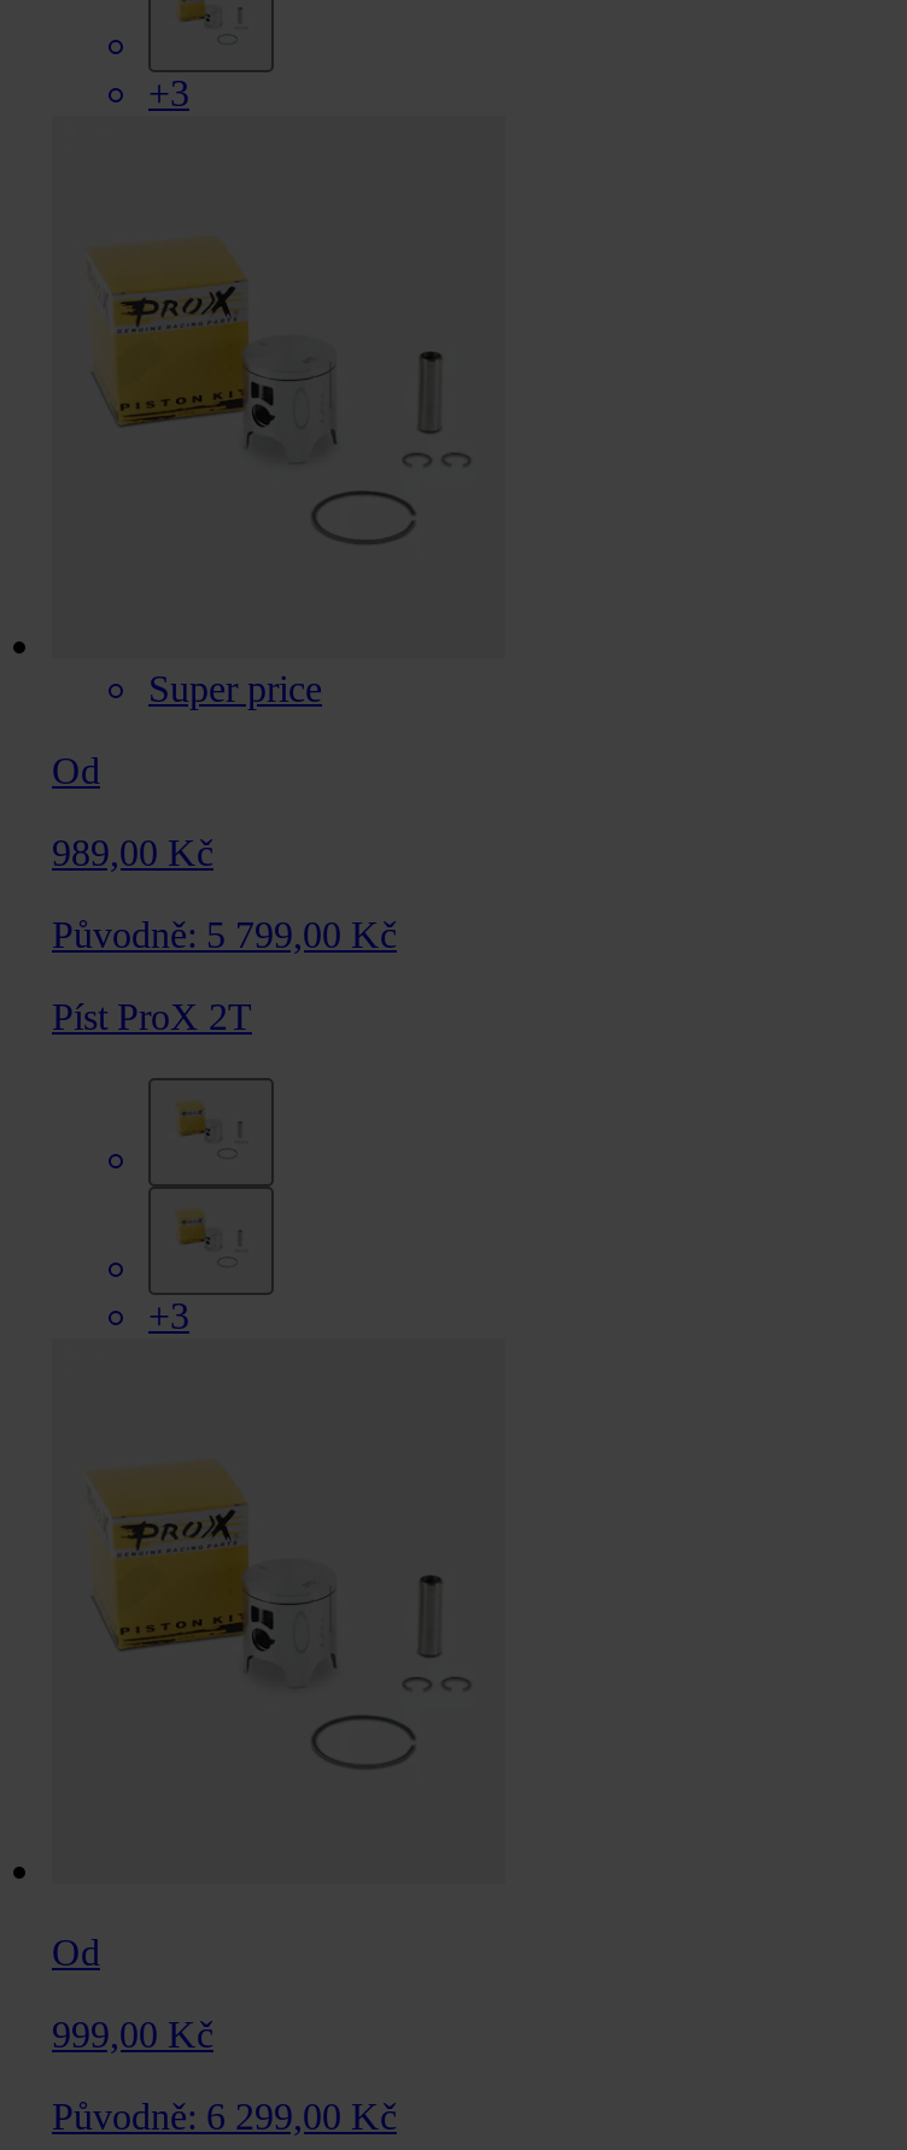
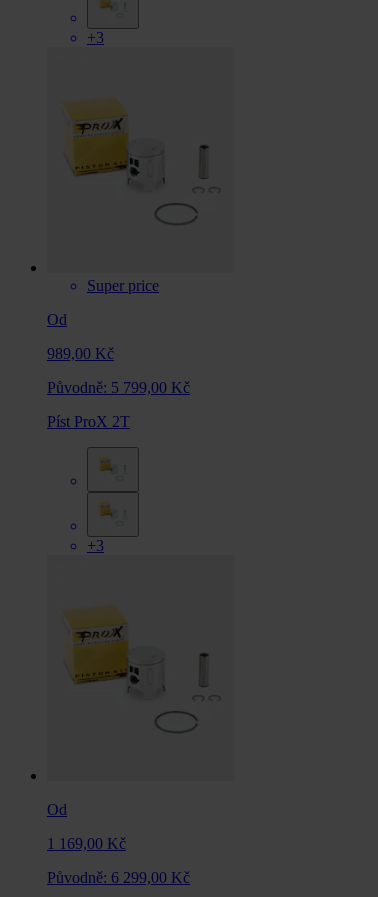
- 999,00 Kč
+ 1 169,00 Kč
